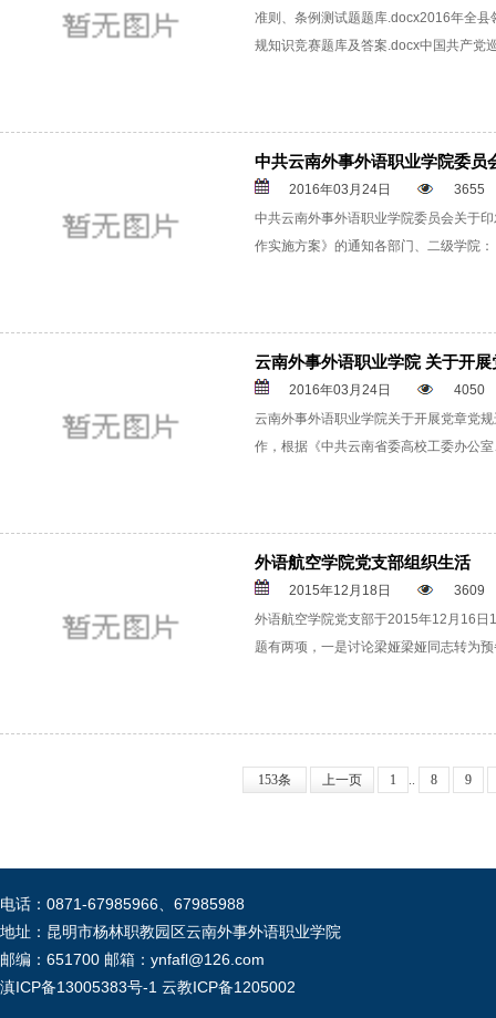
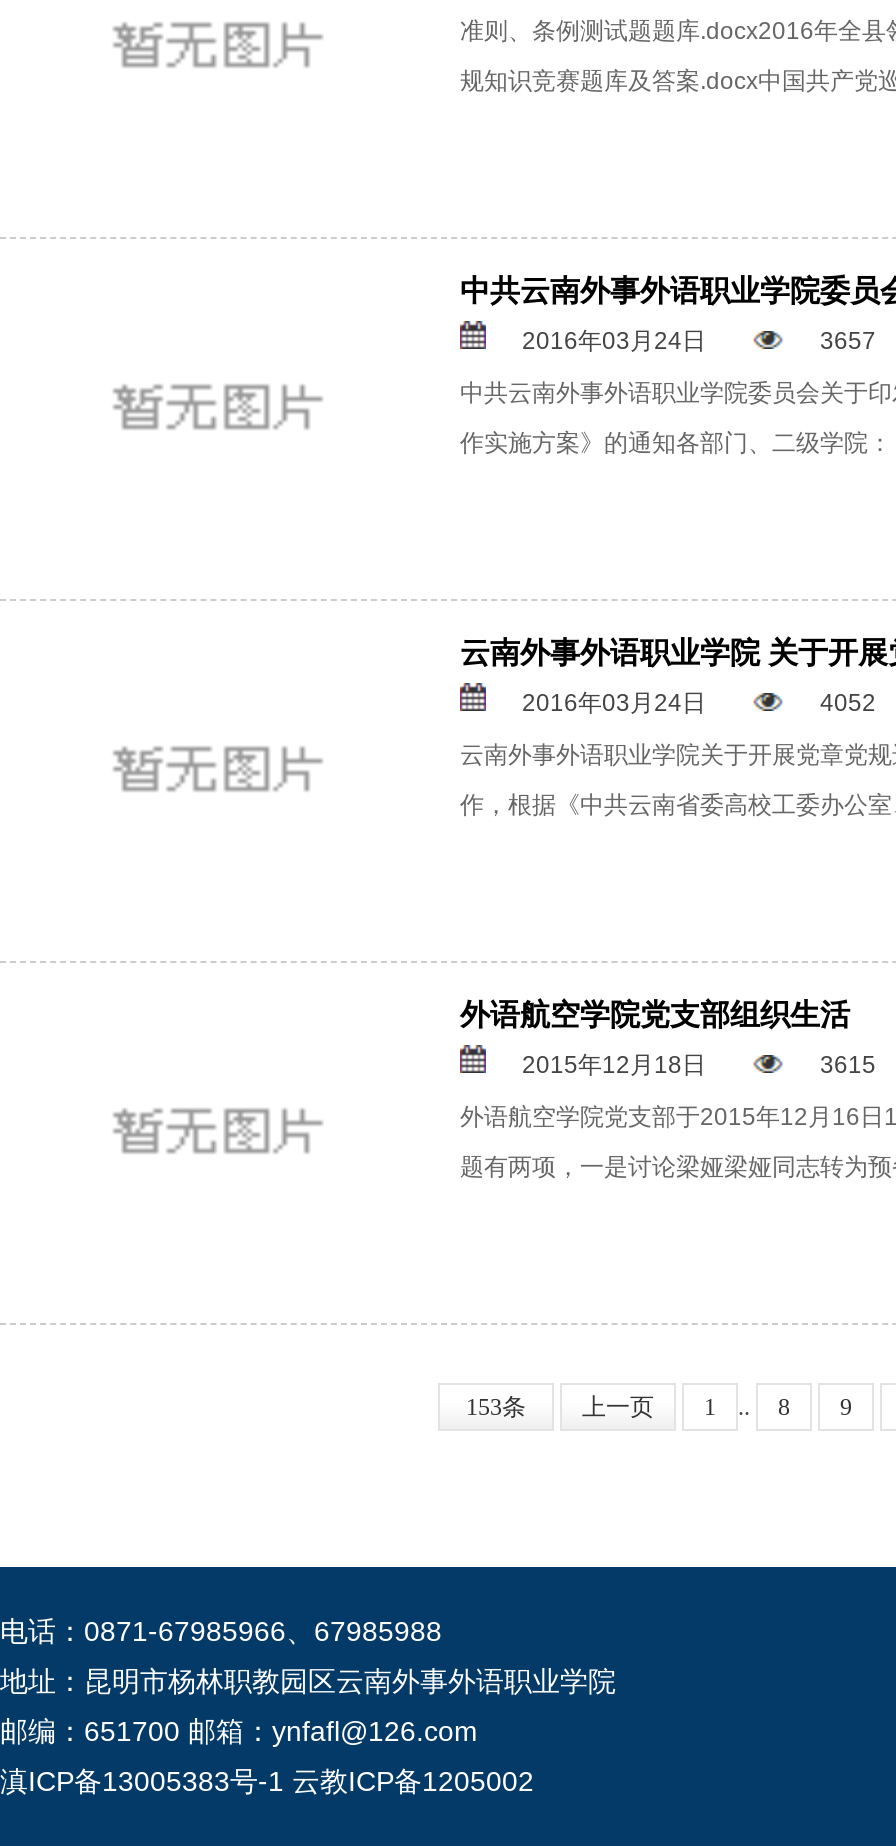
- 3655
+ 3657

- 4050
+ 4052

- 3609
+ 3615
